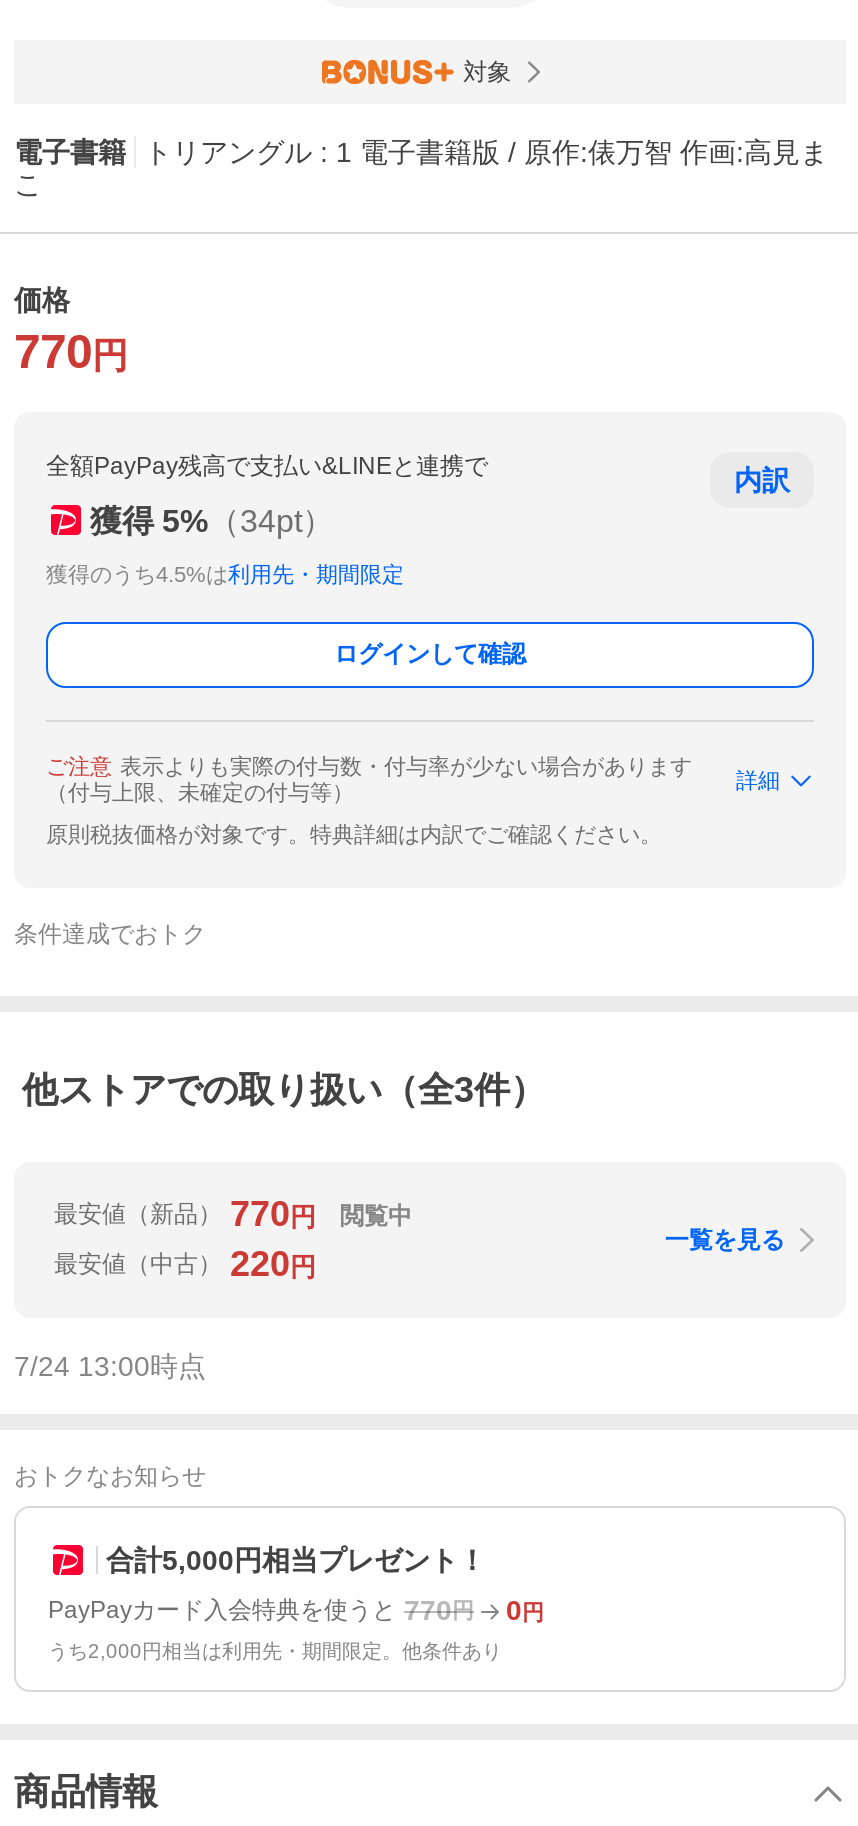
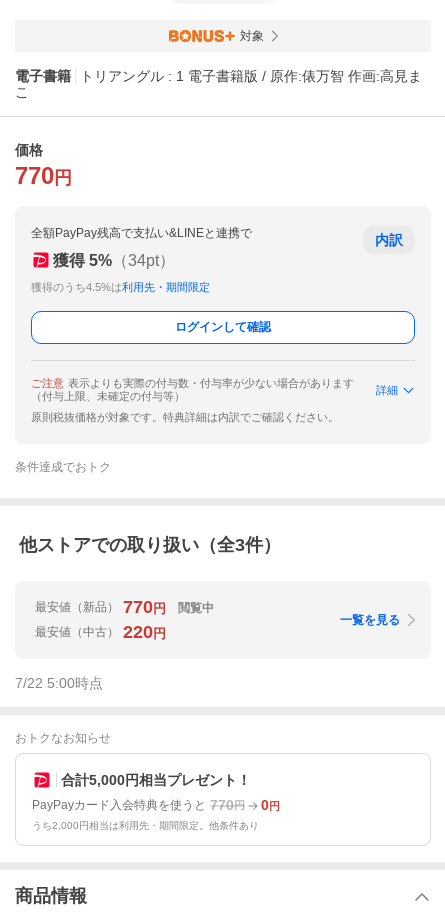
- 7/24 13:00時点
+ 7/22 5:00時点
